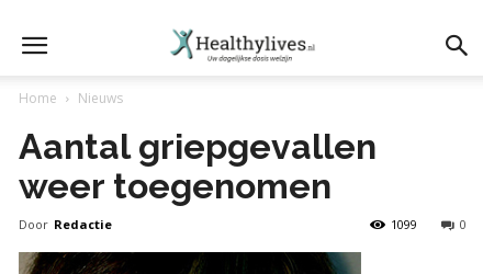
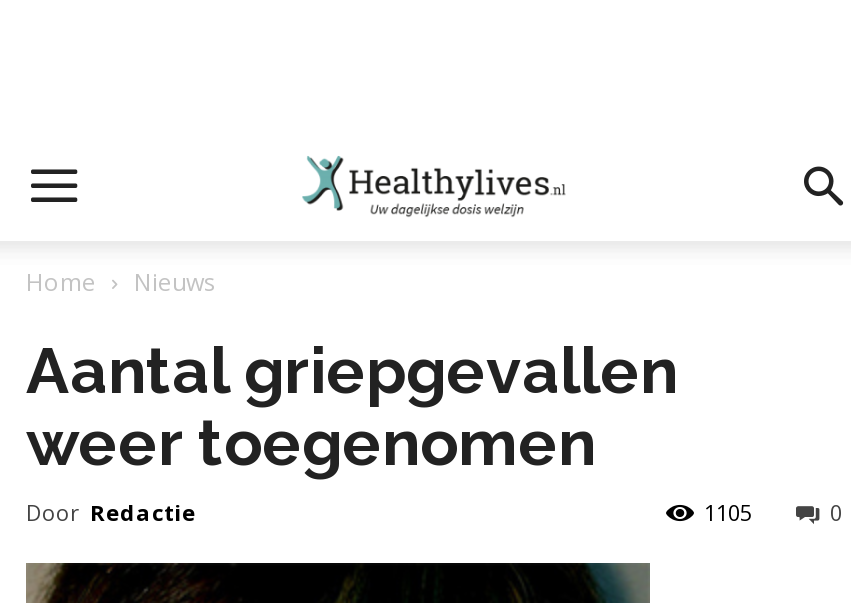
- 1099
+ 1105
